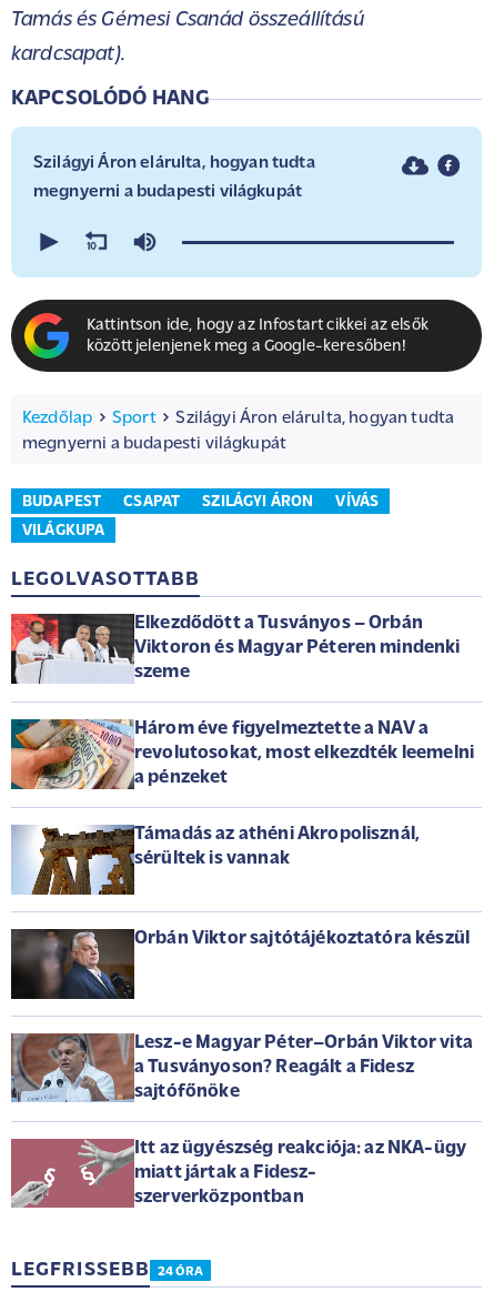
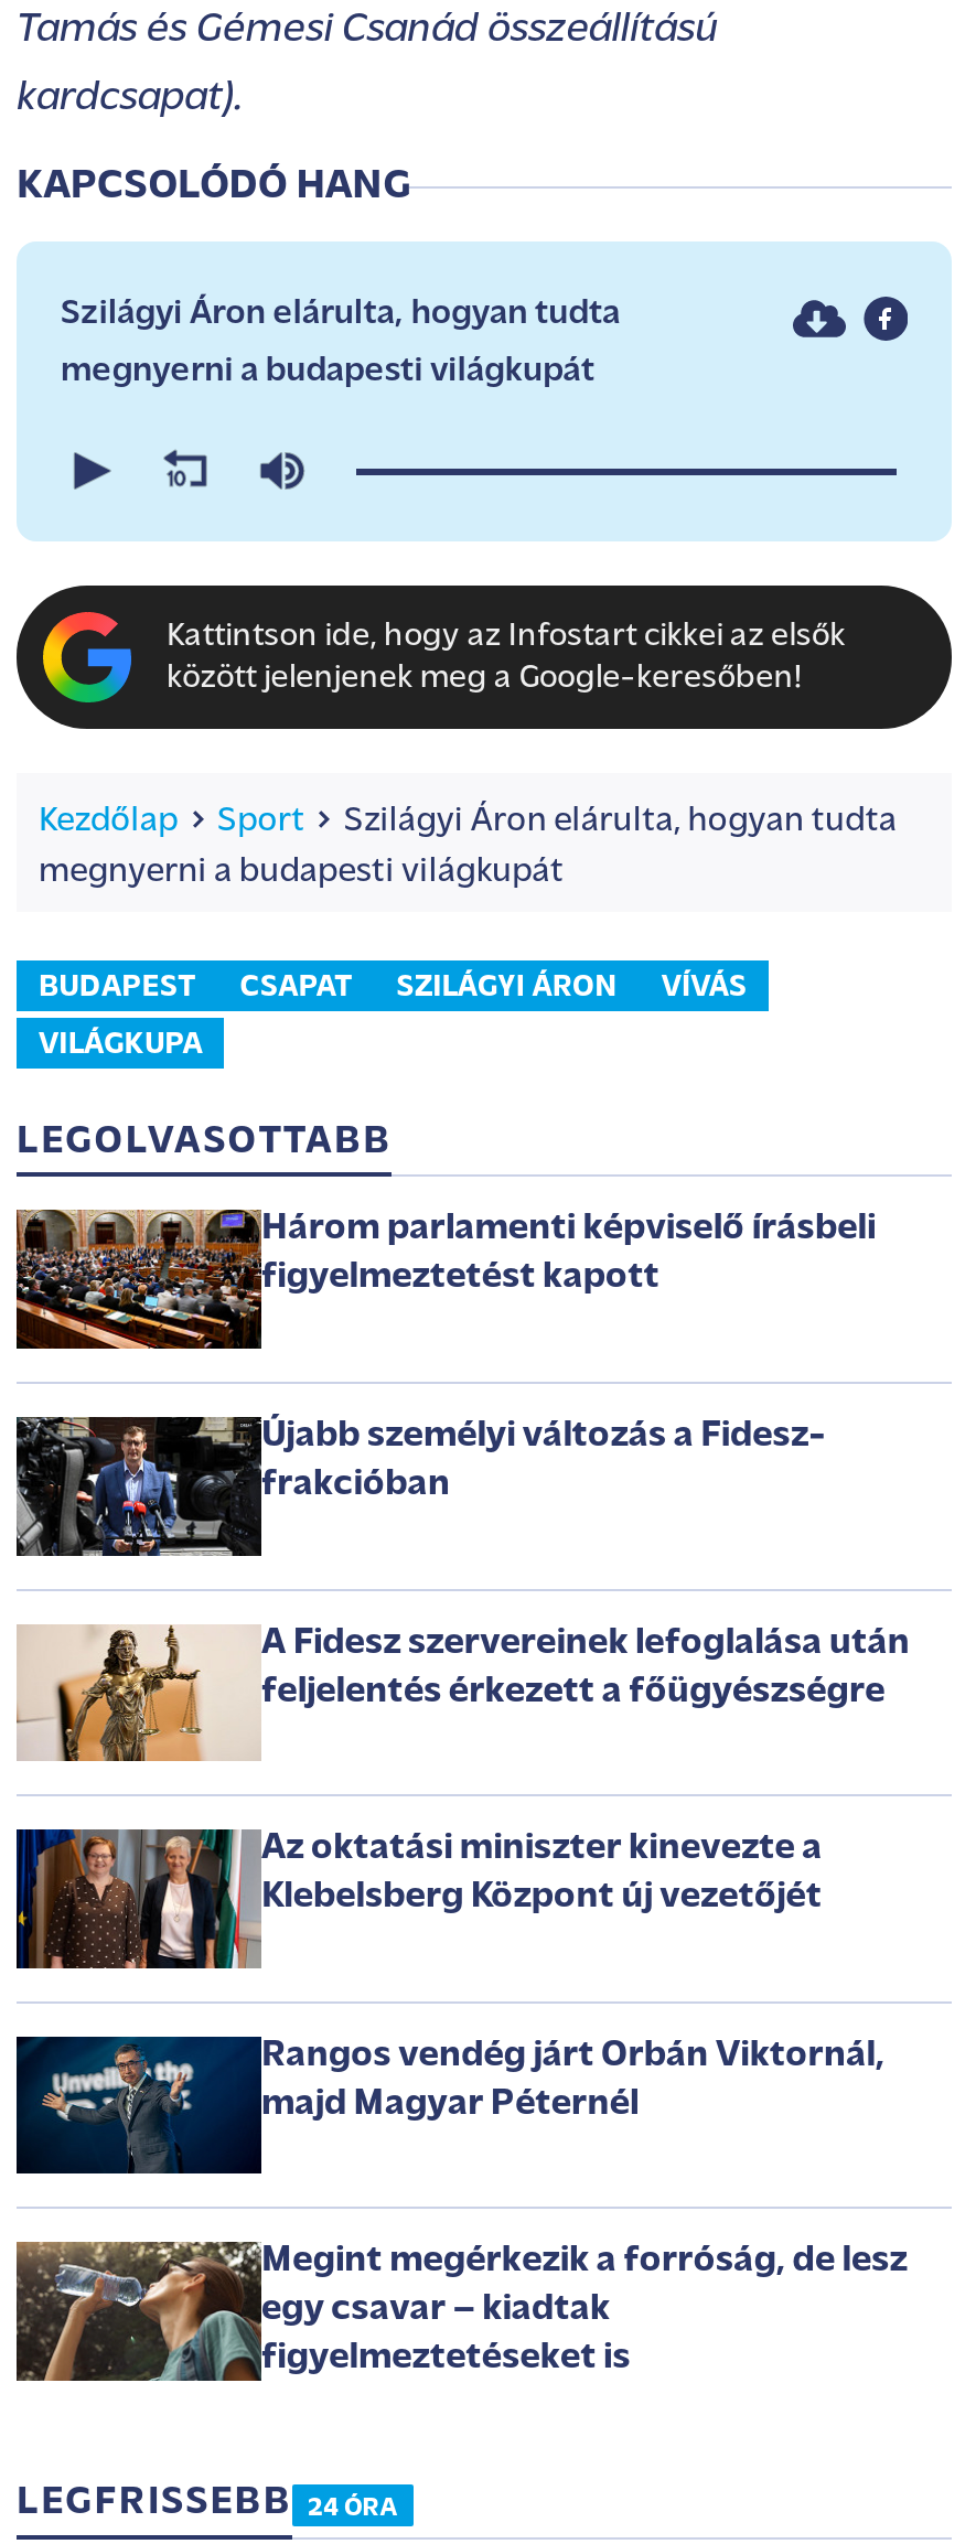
- [image]
- Elkezdődött a Tusványos – Orbán
- Viktoron és Magyar Péteren mindenki
- szeme
+ [image]
+ Három parlamenti képviselő írásbeli
+ figyelmeztetést kapott

- [image]
- Három éve figyelmeztette a NAV a
- revolutosokat, most elkezdték leemelni
- a pénzeket
+ [image]
+ Újabb személyi változás a Fidesz-
+ frakcióban

- [image]
- Támadás az athéni Akropolisznál,
- sérültek is vannak
+ [image]
+ A Fidesz szervereinek lefoglalása után
+ feljelentés érkezett a főügyészségre

- [image]
- Orbán Viktor sajtótájékoztatóra készül
+ [image]
+ Az oktatási miniszter kinevezte a
+ Klebelsberg Központ új vezetőjét

- [image]
- Lesz-e Magyar Péter–Orbán Viktor vita
- a Tusványoson? Reagált a Fidesz
- sajtófőnöke
+ [image]
+ Rangos vendég járt Orbán Viktornál,
+ majd Magyar Péternél

- [image]
- Itt az ügyészség reakciója: az NKA-ügy
- miatt jártak a Fidesz-
- szerverközpontban
+ [image]
+ Megint megérkezik a forróság, de lesz
+ egy csavar – kiadtak
+ figyelmeztetéseket is
